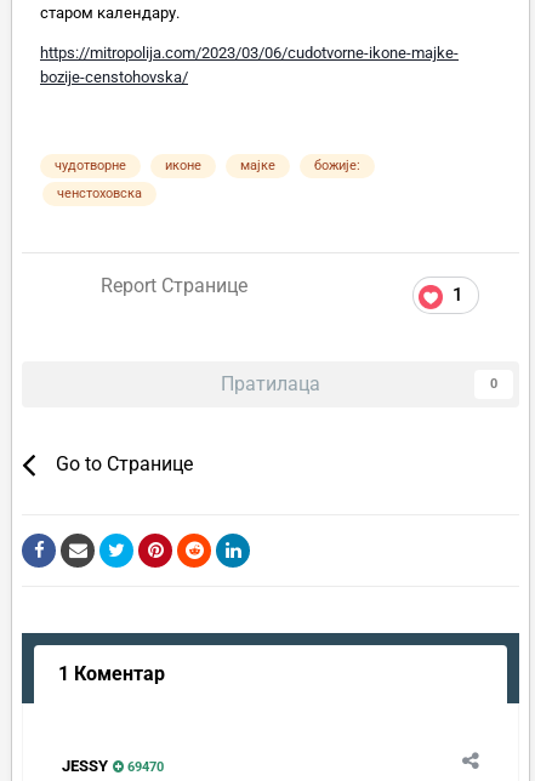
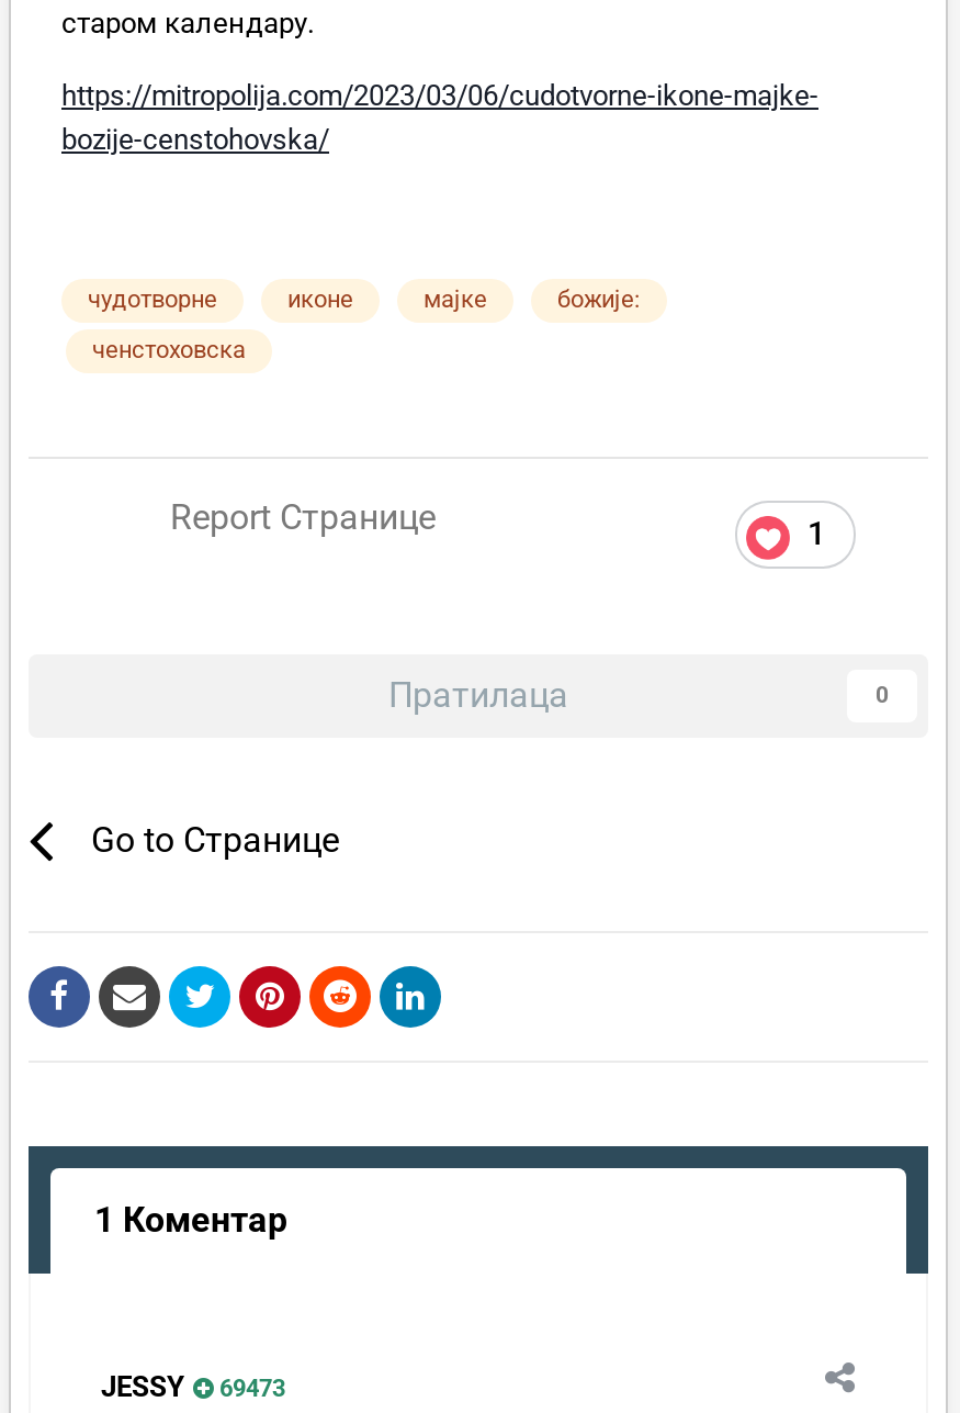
- JESSY 69470
+ JESSY 69473
